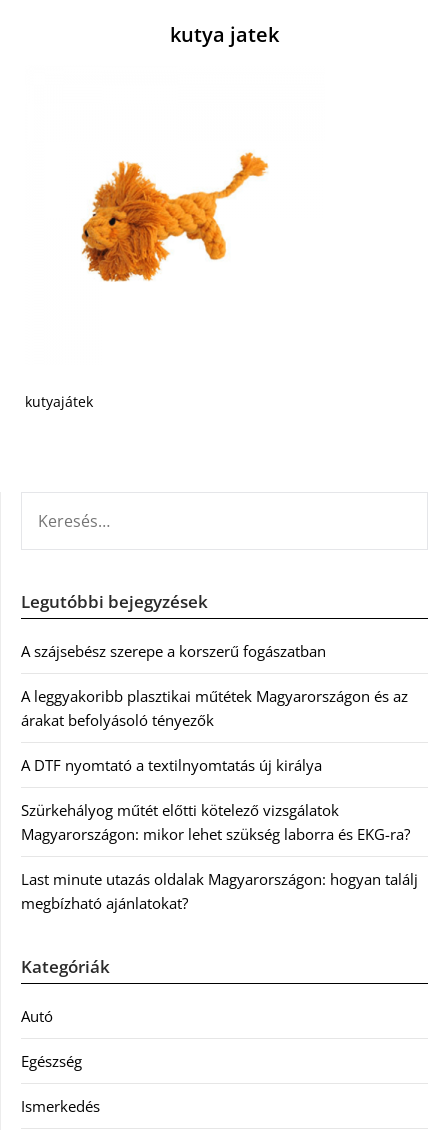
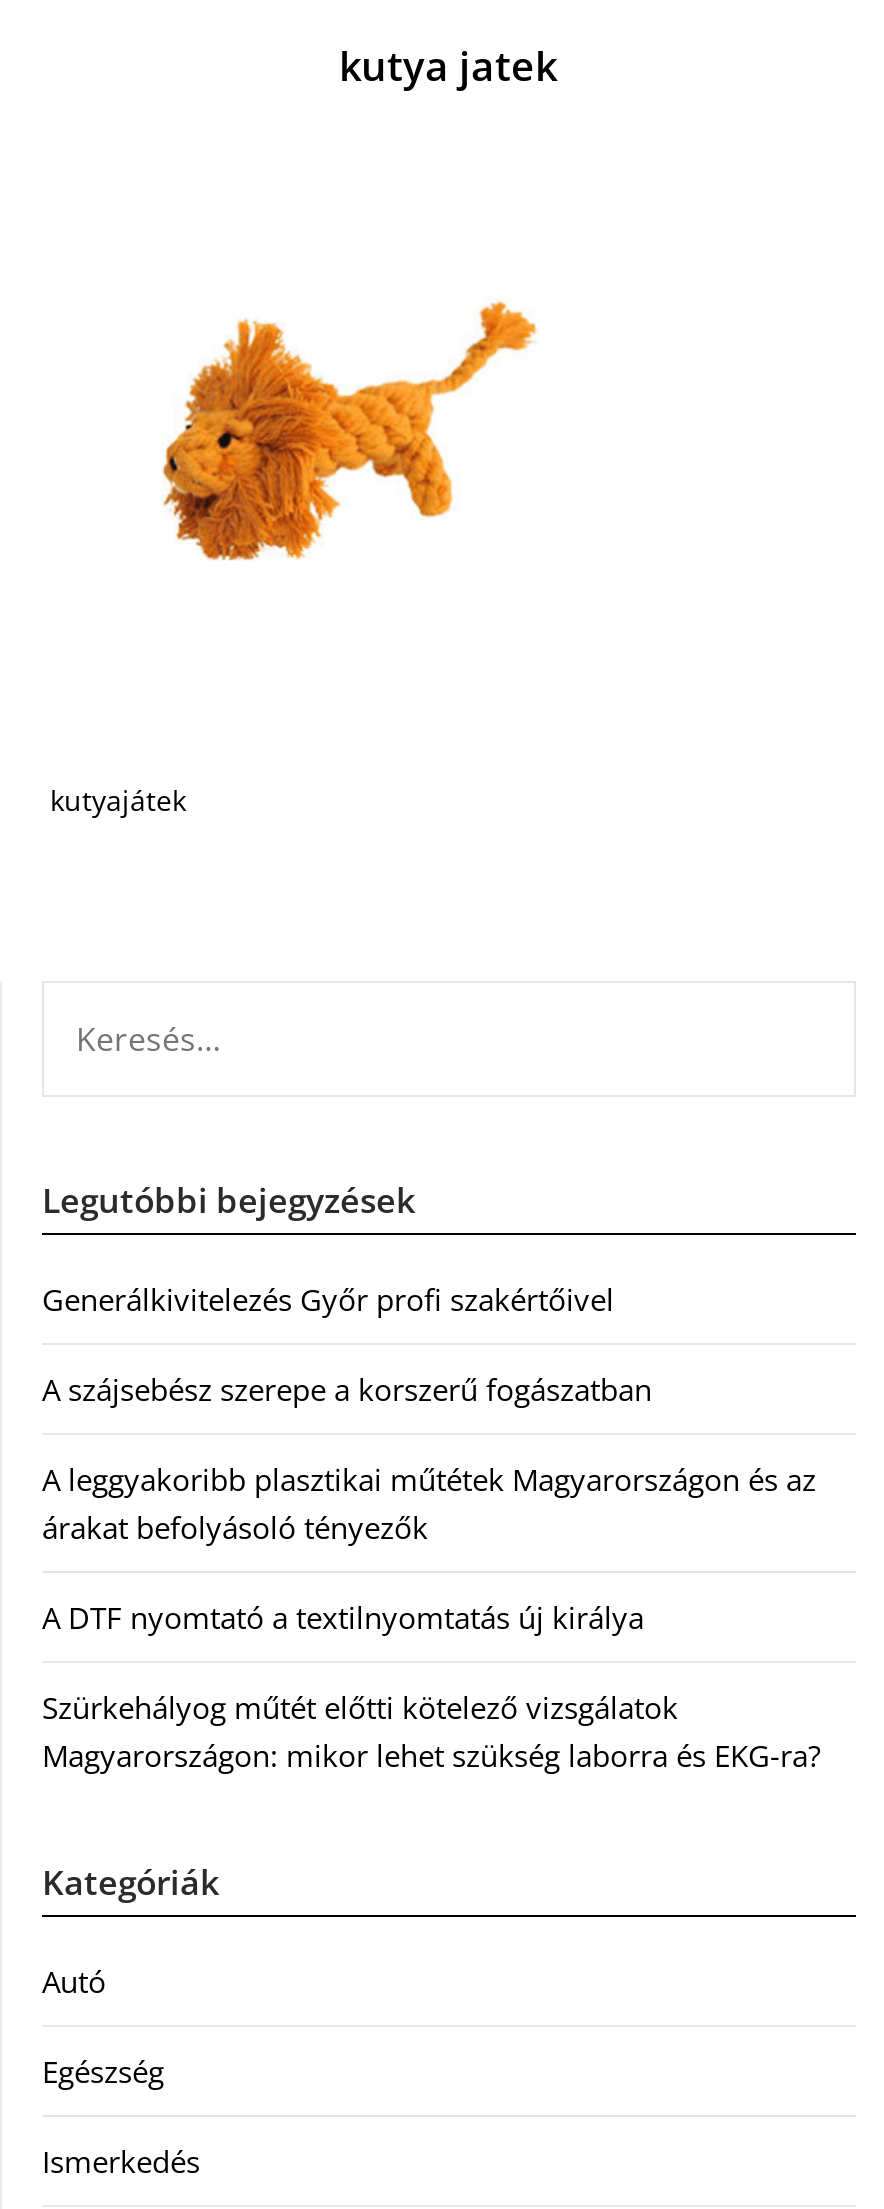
+ Generálkivitelezés Győr profi szakértőivel

moved down: A szájsebész szerepe a korszerű fogászatban | A leggyakoribb plasztikai műtétek Magyarországon és az | árakat befolyásoló tényezők | A DTF nyomtató a textilnyomtatás új királya | Szürkehályog műtét előtti kötelező vizsgálatok | Magyarországon: mikor lehet szükség laborra és EKG-ra?

- Last minute utazás oldalak Magyarországon: hogyan találj
- megbízható ajánlatokat?
